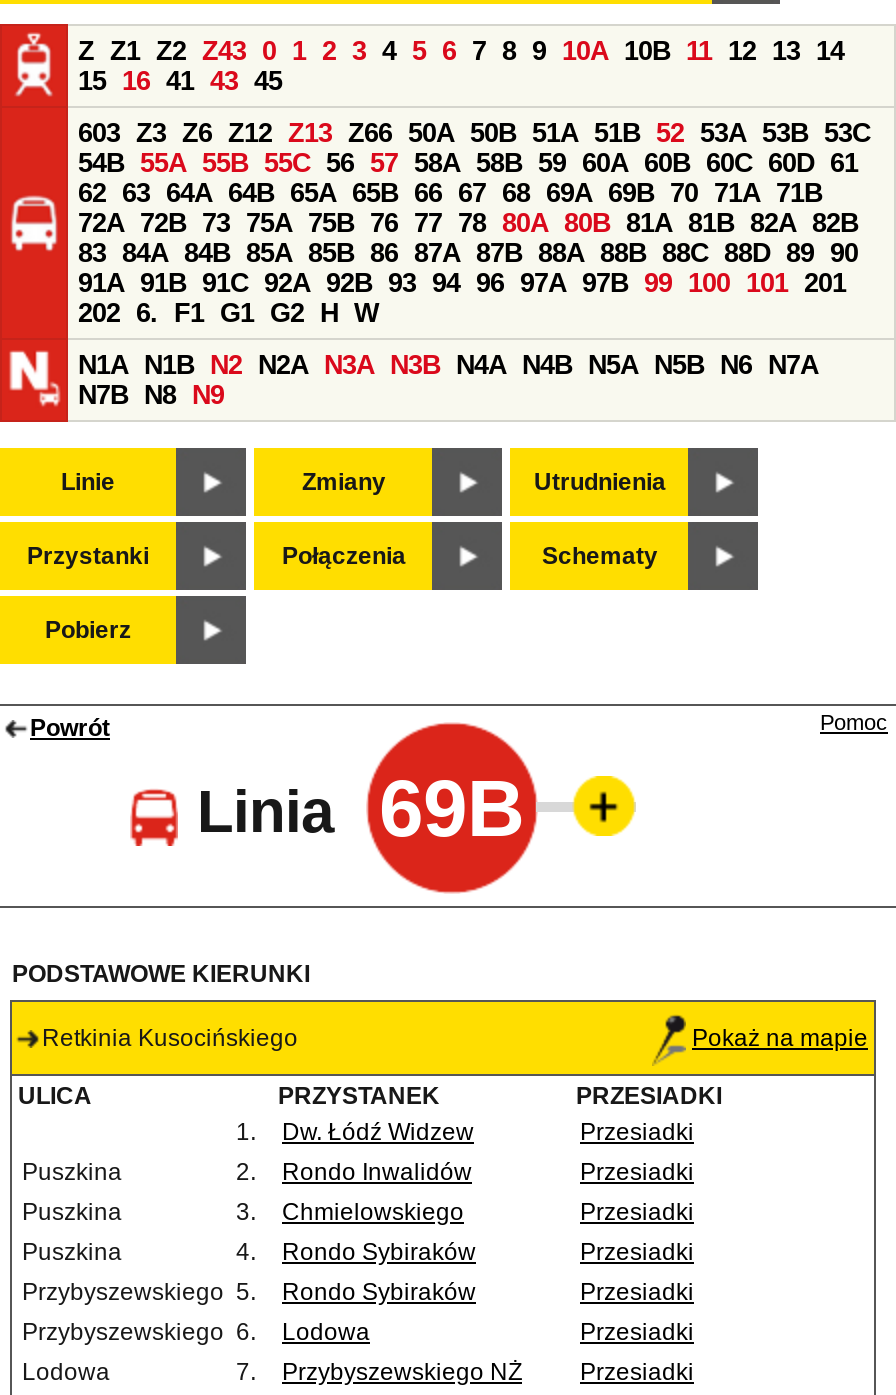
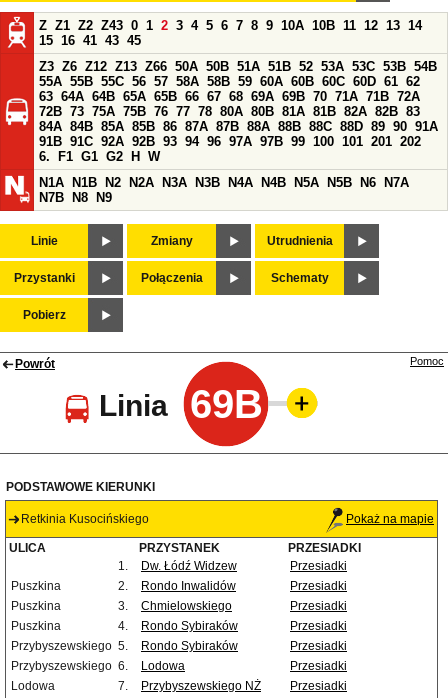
- 603 Z3 Z6 Z12 Z13 Z66 50A 50B 51A 51B 52 53A 53B 53C
- 54B 55A 55B 55C 56 57 58A 58B 59 60A 60B 60C 60D 61
- 62 63 64A 64B 65A 65B 66 67 68 69A 69B 70 71A 71B
- 72A 72B 73 75A 75B 76 77 78 80A 80B 81A 81B 82A 82B
- 83 84A 84B 85A 85B 86 87A 87B 88A 88B 88C 88D 89 90
- 91A 91B 91C 92A 92B 93 94 96 97A 97B 99 100 101 201
- 202 6. F1 G1 G2 H W
+ Z3 Z6 Z12 Z13 Z66 50A 50B 51A 51B 52 53A 53C 53B 54B
+ 55A 55B 55C 56 57 58A 58B 59 60A 60B 60C 60D 61 62
+ 63 64A 64B 65A 65B 66 67 68 69A 69B 70 71A 71B 72A
+ 72B 73 75A 75B 76 77 78 80A 80B 81A 81B 82A 82B 83
+ 84A 84B 85A 85B 86 87A 87B 88A 88B 88C 88D 89 90 91A
+ 91B 91C 92A 92B 93 94 96 97A 97B 99 100 101 201 202
+ 6. F1 G1 G2 H W
